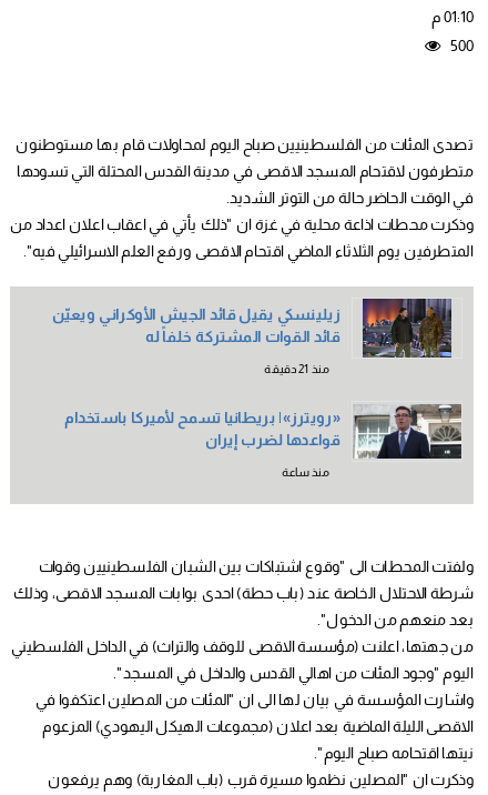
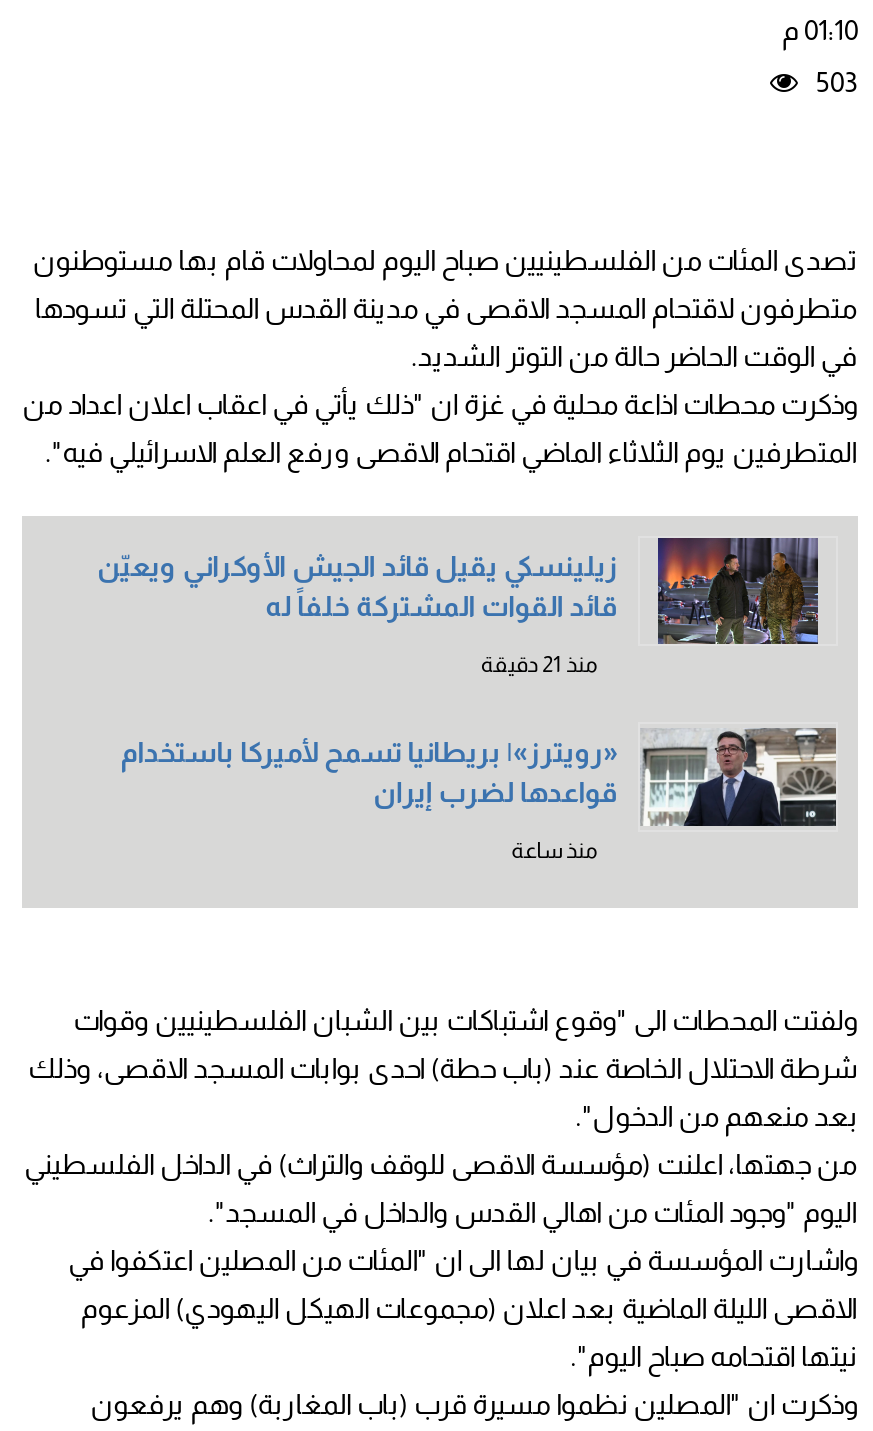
- 500
+ 503
